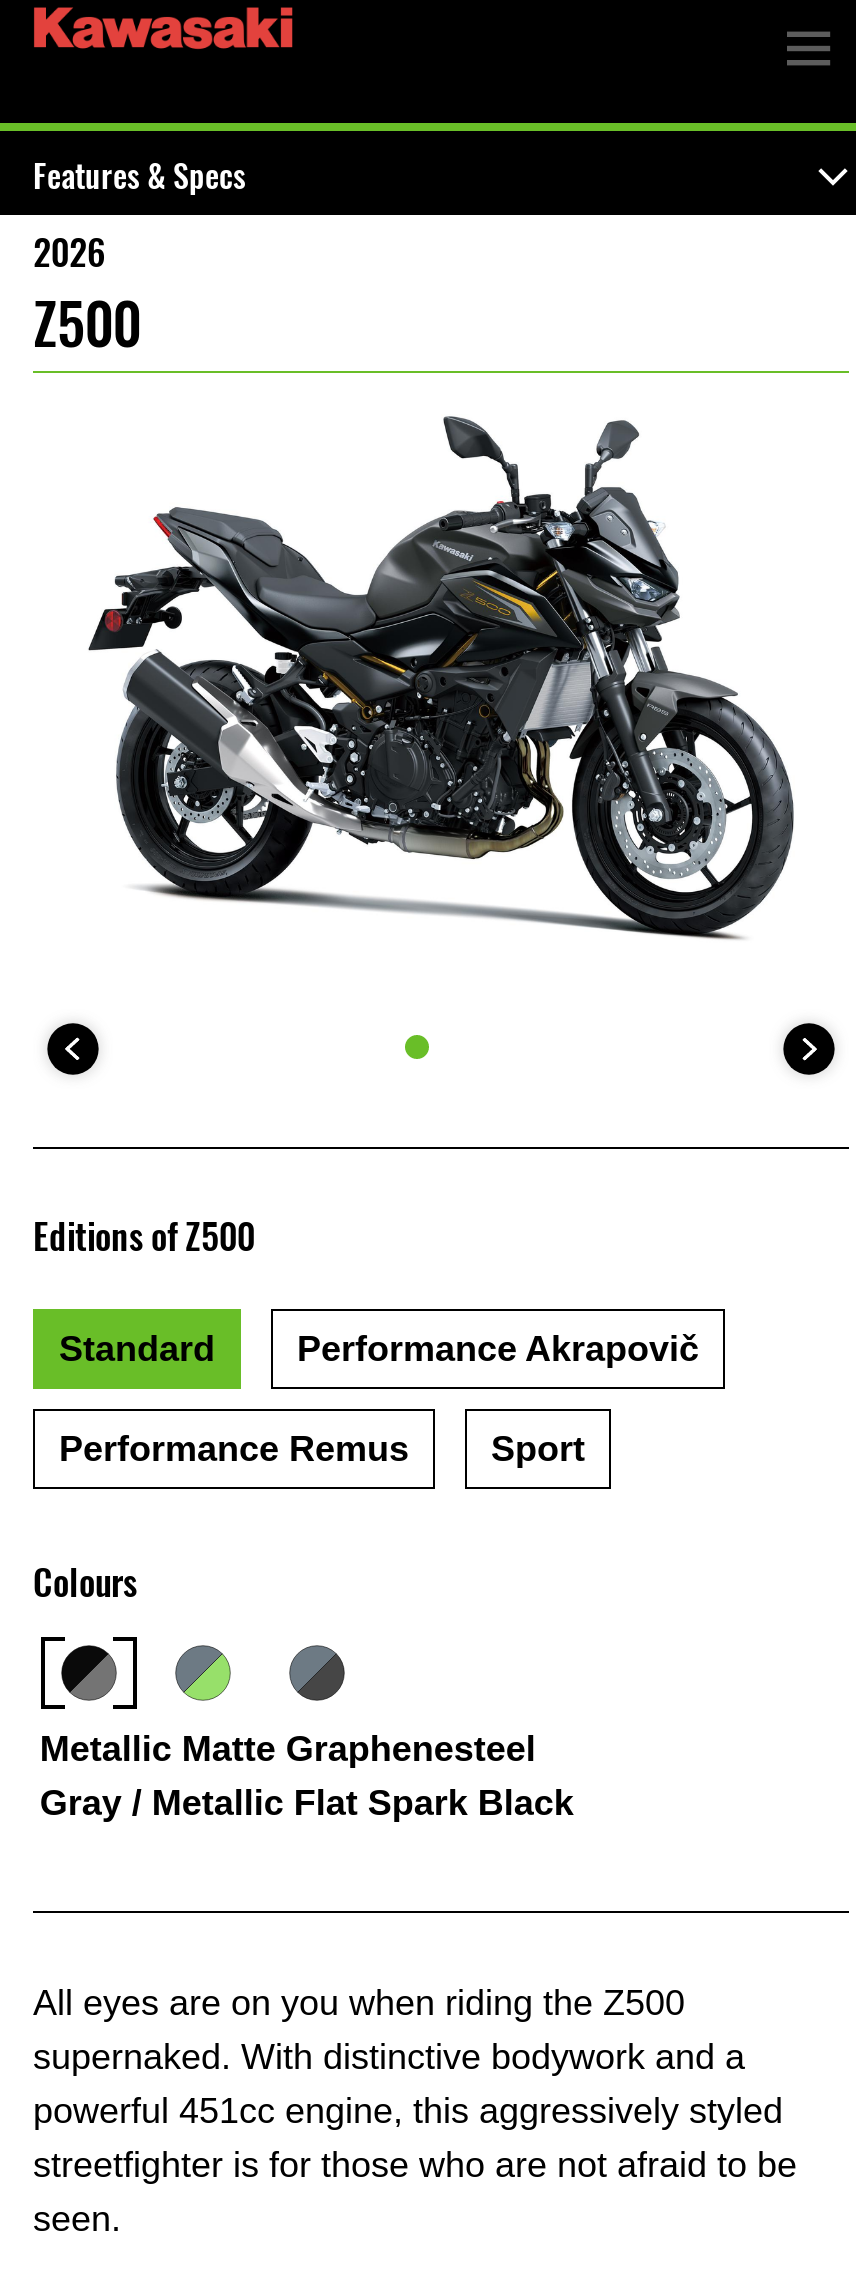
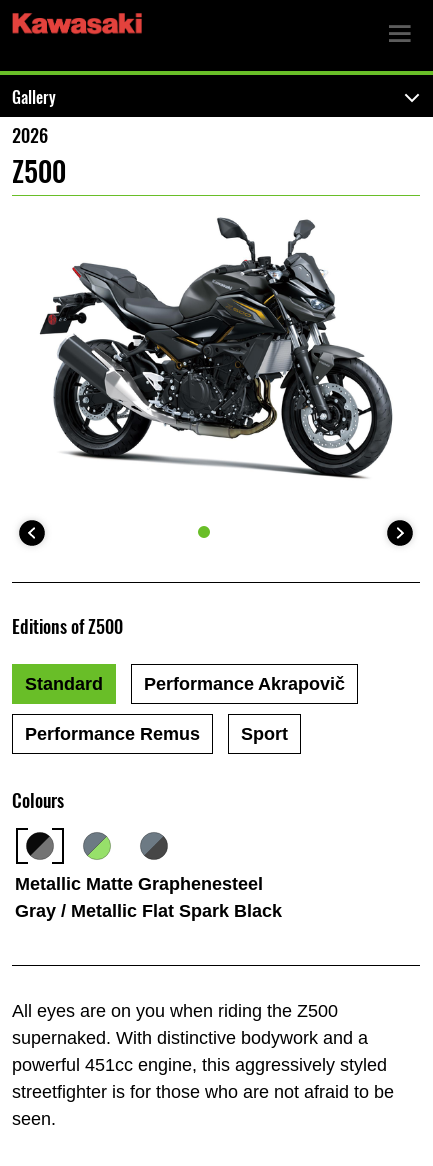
- Features & Specs
+ Gallery
